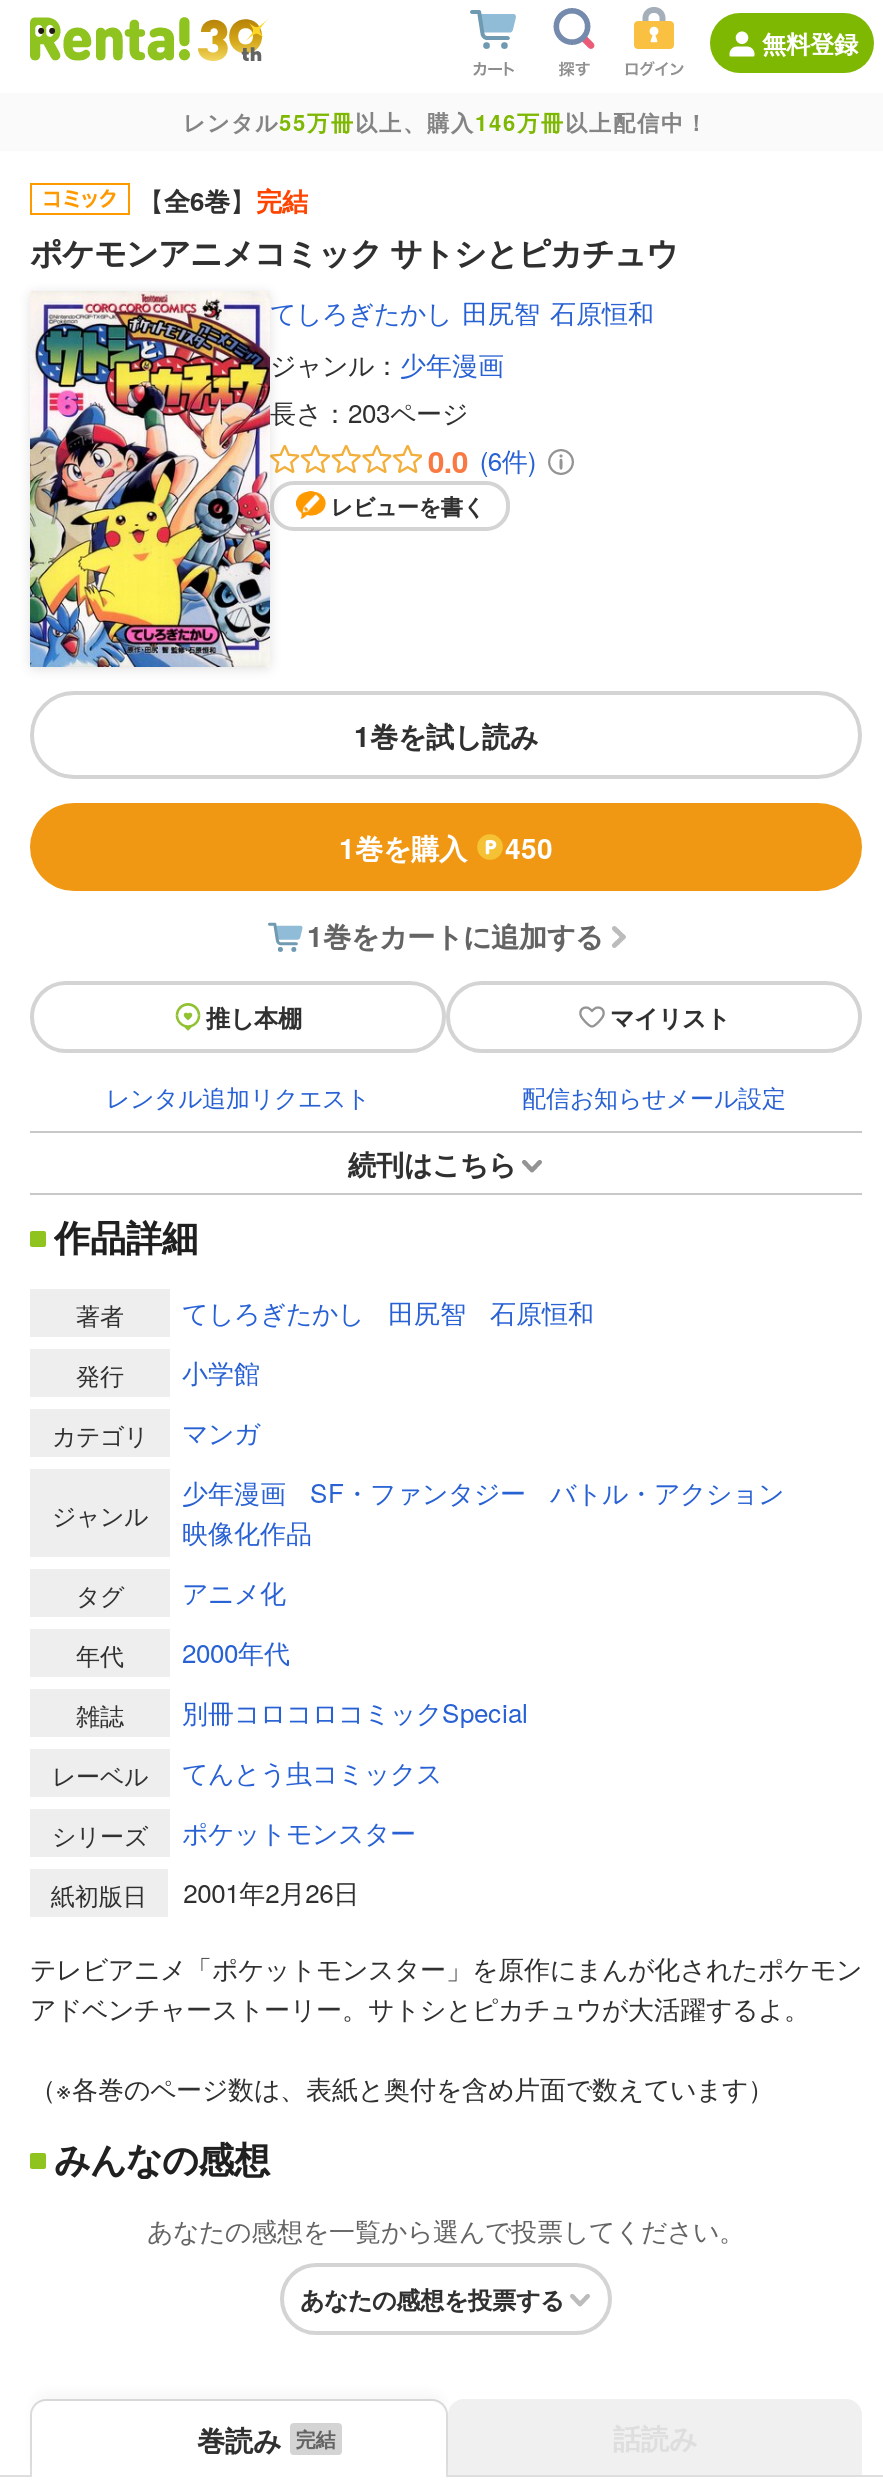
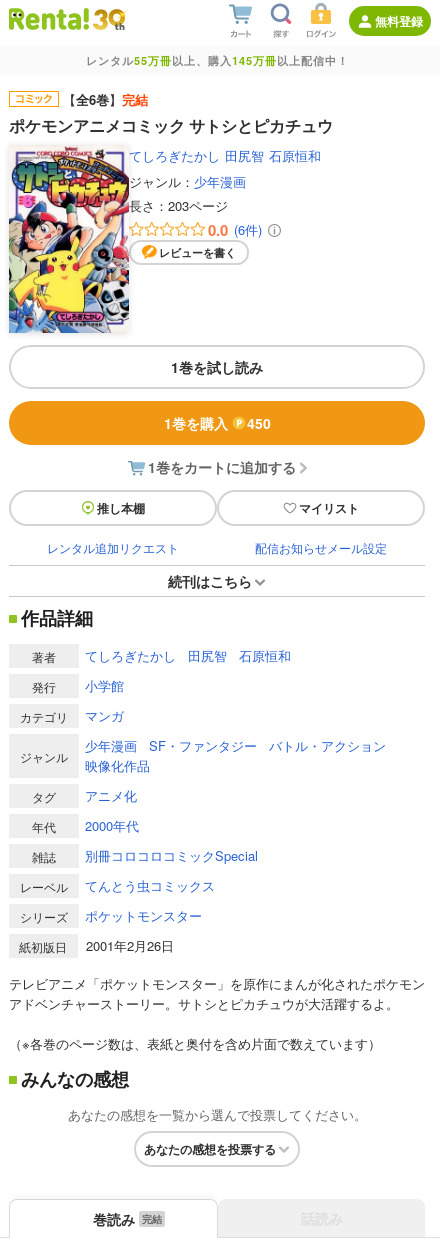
- レンタル55万冊以上、購入146万冊以上配信中！
+ レンタル55万冊以上、購入145万冊以上配信中！
